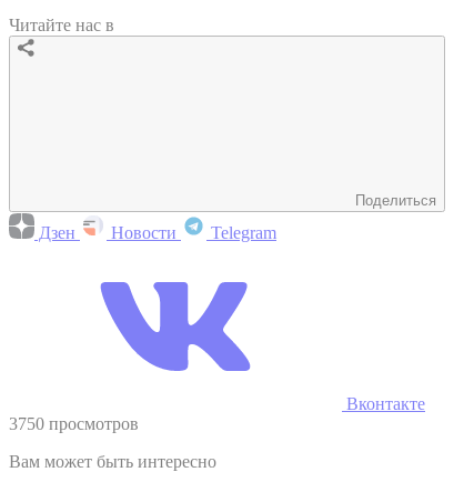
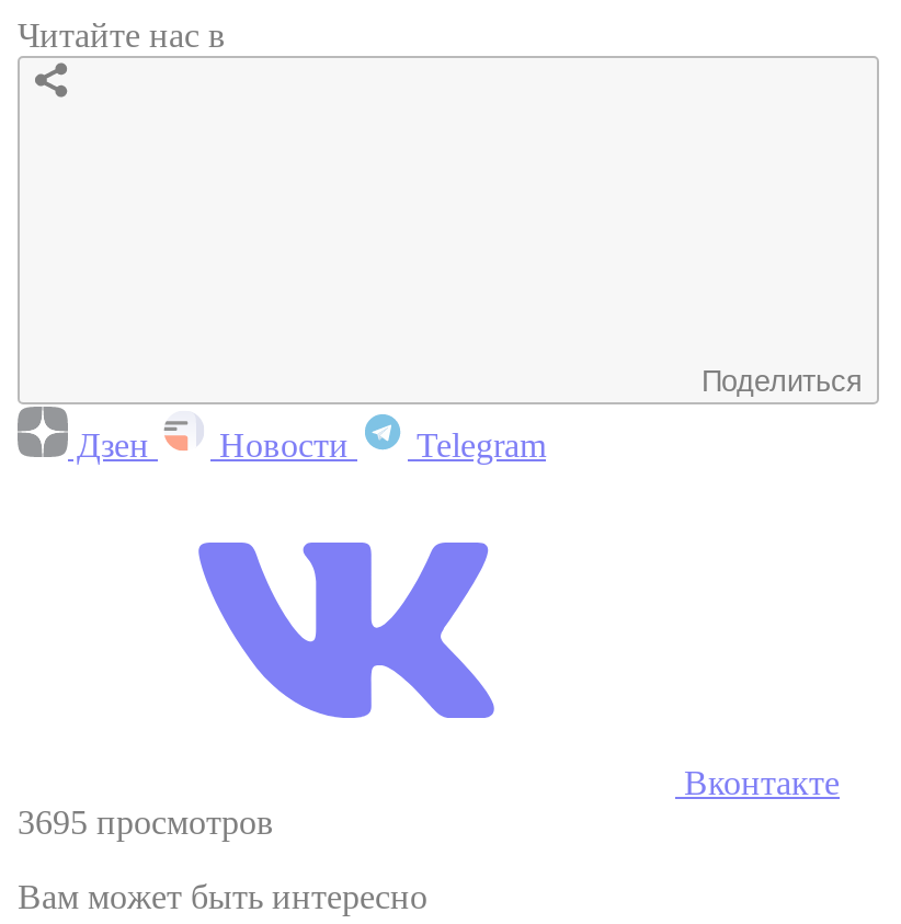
- 3750 просмотров
+ 3695 просмотров
